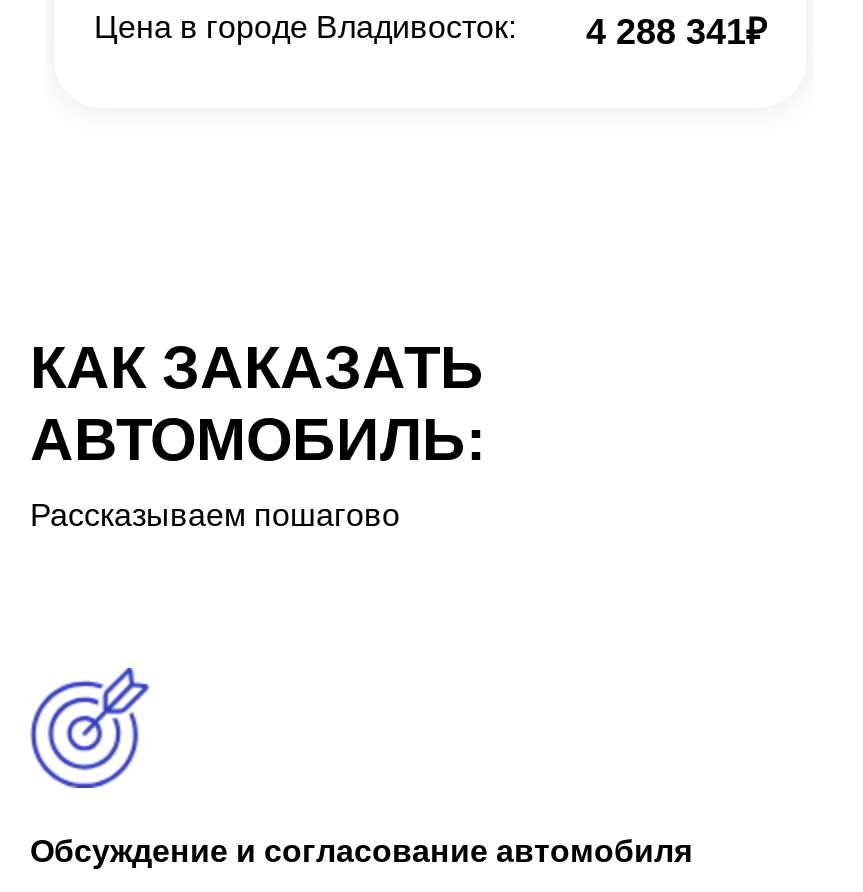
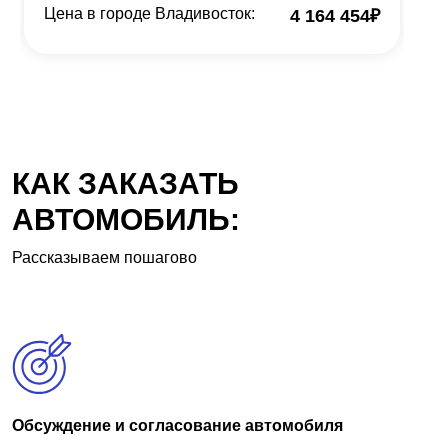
- 4 288 341₽
+ 4 164 454₽
